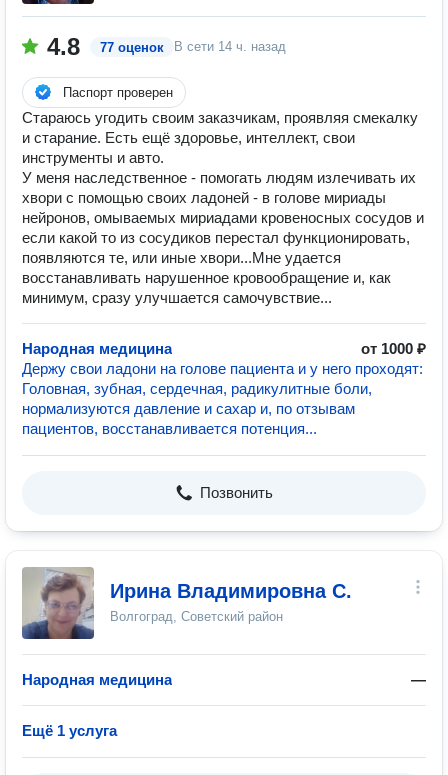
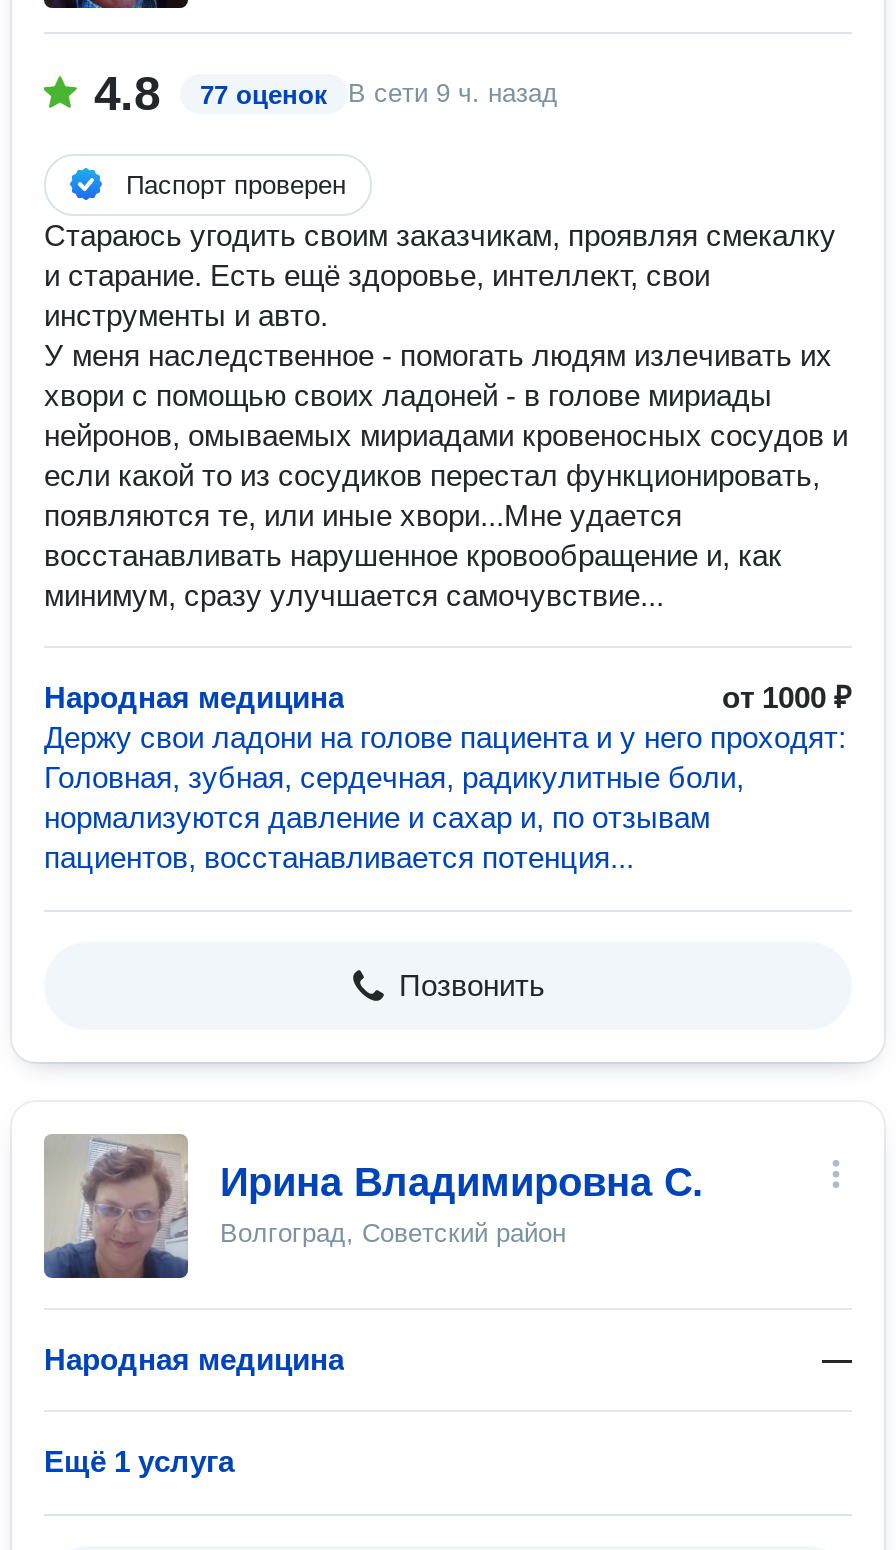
- 4.8 77 оценок В сети 14 ч. назад
+ 4.8 77 оценок В сети 9 ч. назад
